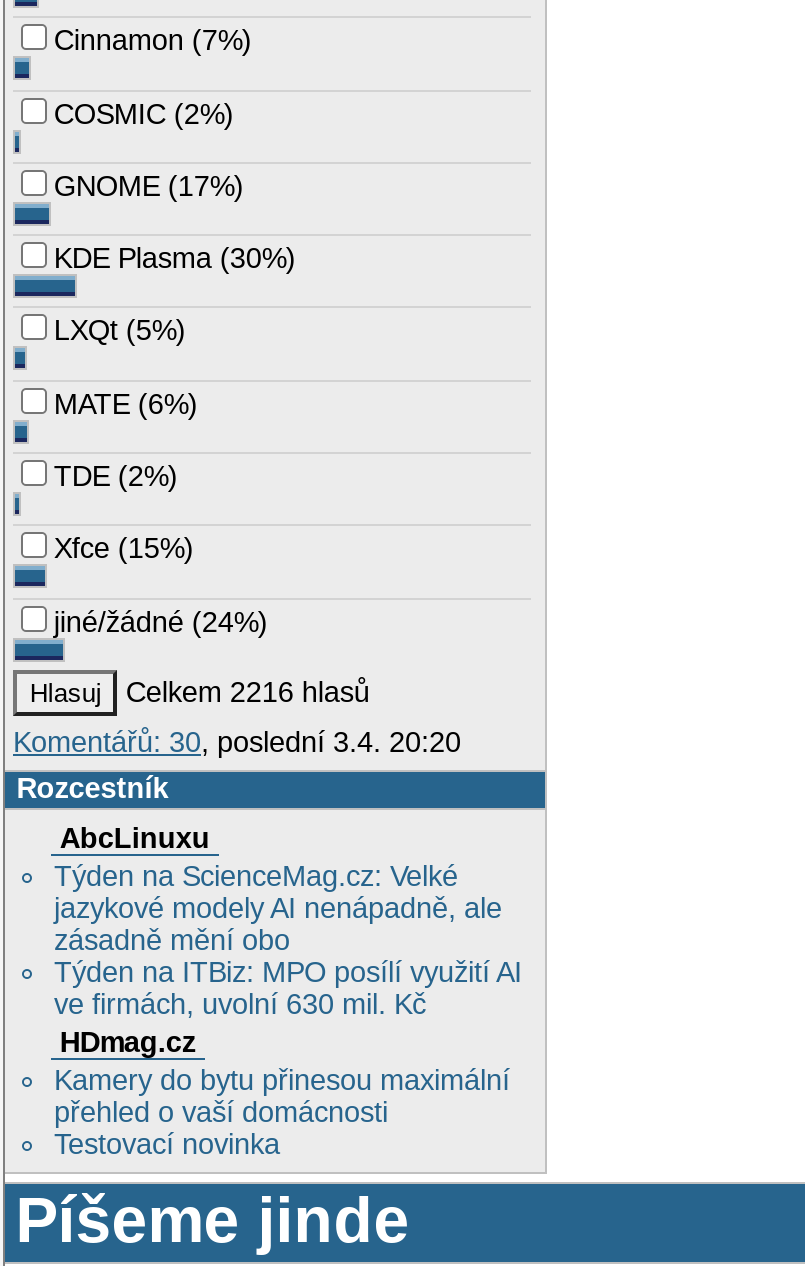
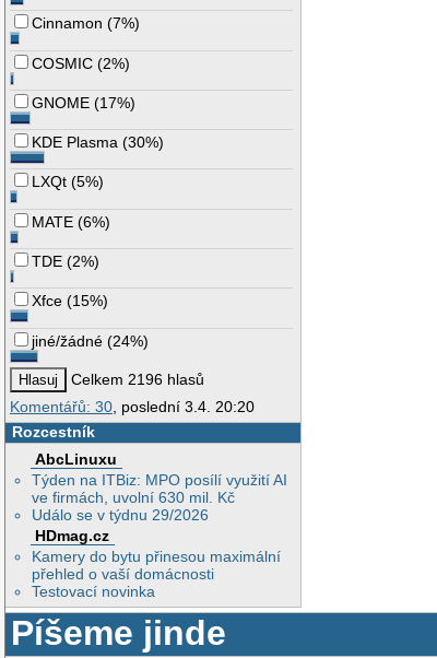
- Celkem 2216 hlasů
+ Celkem 2196 hlasů

- Týden na ScienceMag.cz: Velké
- jazykové modely AI nenápadně, ale
- zásadně mění obo

moved up: Týden na ITBiz: MPO posílí využití AI | ve firmách, uvolní 630 mil. Kč

+ Událo se v týdnu 29/2026
